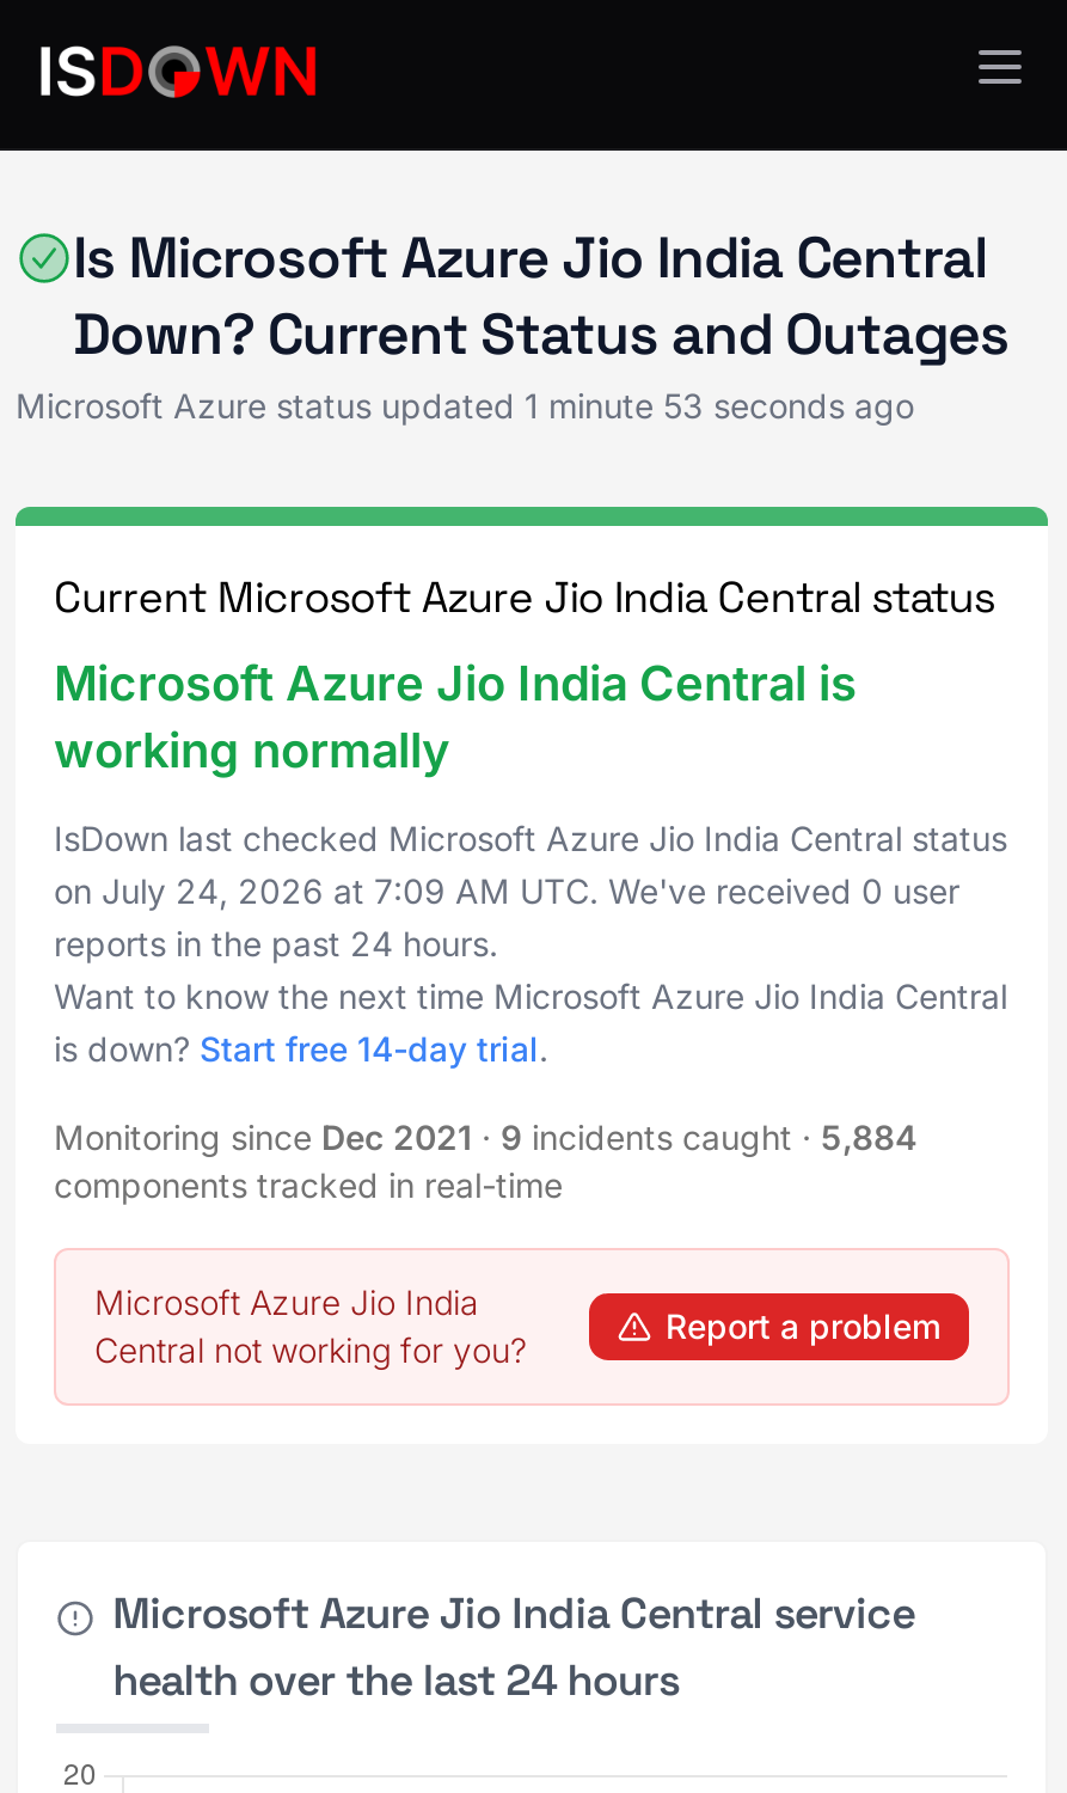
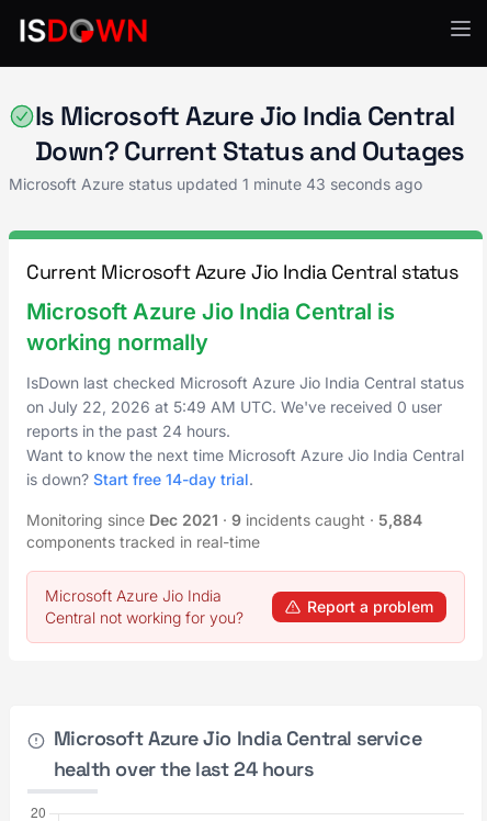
- Microsoft Azure status updated 1 minute 53 seconds ago
+ Microsoft Azure status updated 1 minute 43 seconds ago

- on July 24, 2026 at 7:09 AM UTC. We've received 0 user
+ on July 22, 2026 at 5:49 AM UTC. We've received 0 user
